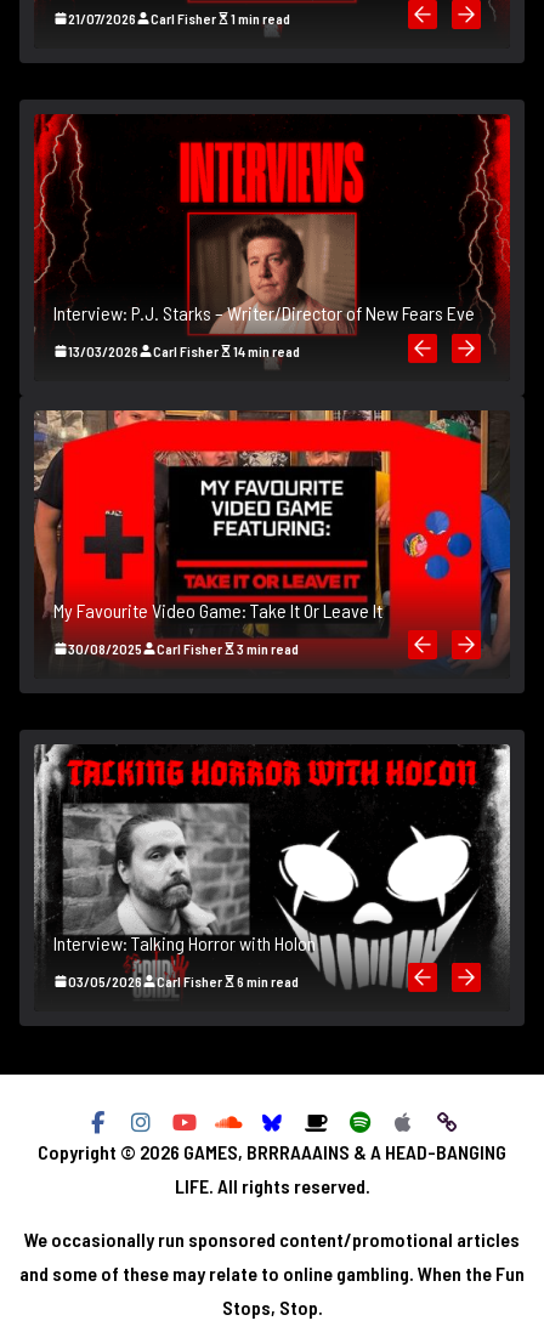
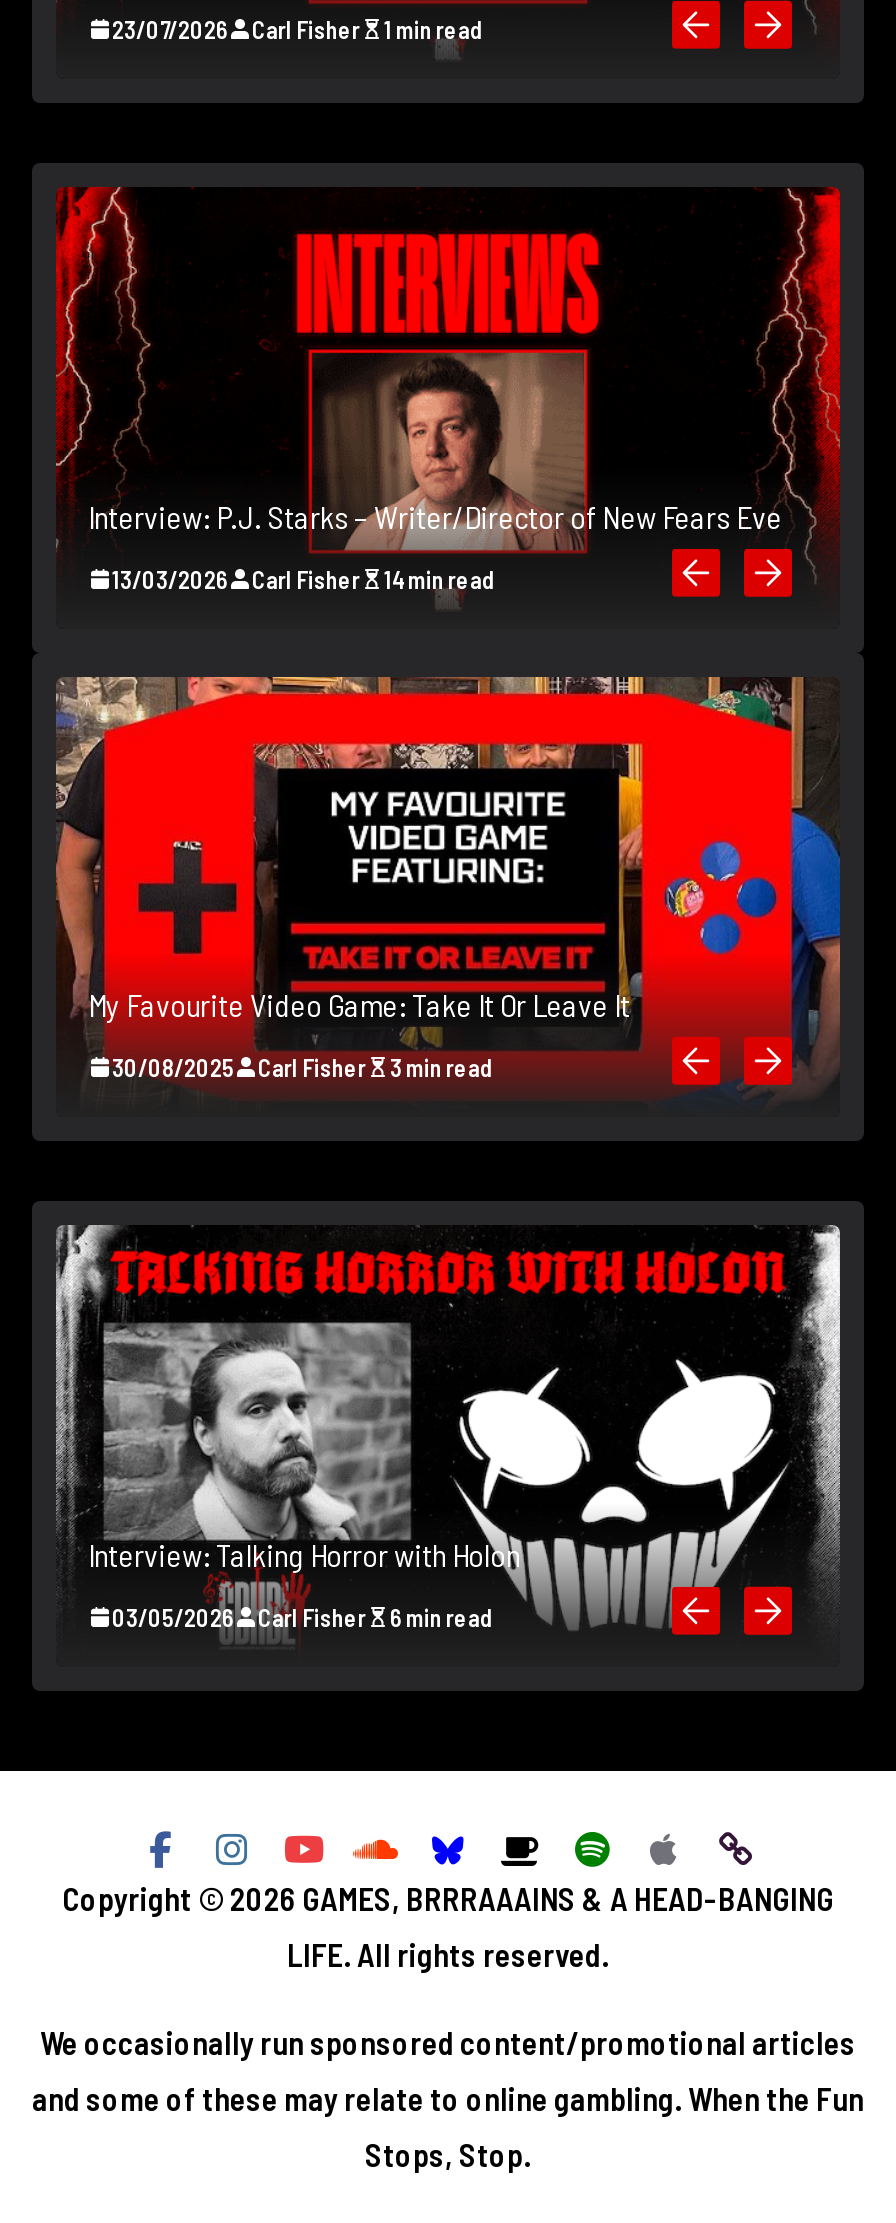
- 21/07/2026 Carl Fisher 1 min read
+ 23/07/2026 Carl Fisher 1 min read
